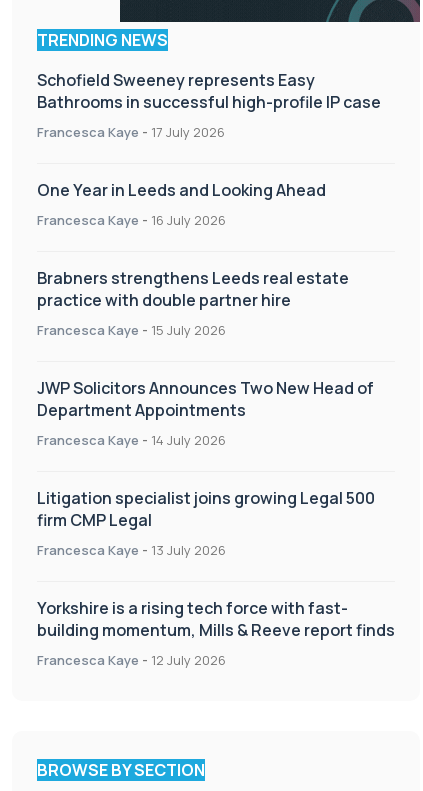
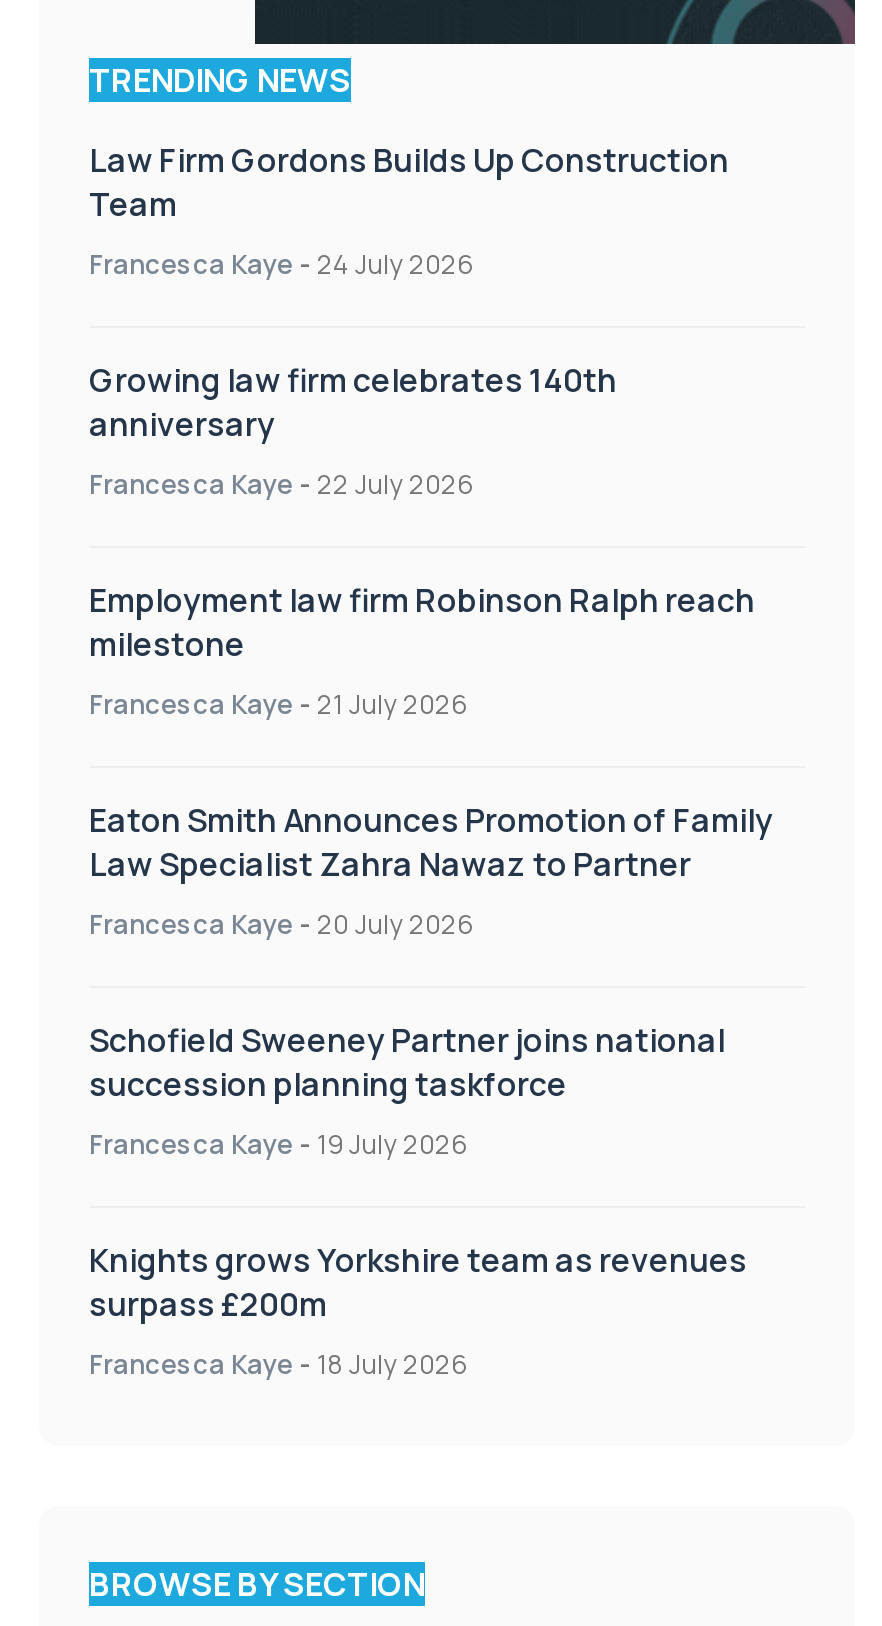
- Schofield Sweeney represents Easy
- Bathrooms in successful high-profile IP case
+ Law Firm Gordons Builds Up Construction
+ Team

- Francesca Kaye - 17 July 2026
+ Francesca Kaye - 24 July 2026

- One Year in Leeds and Looking Ahead
+ Growing law firm celebrates 140th
+ anniversary

- Francesca Kaye - 16 July 2026
+ Francesca Kaye - 22 July 2026

- Brabners strengthens Leeds real estate
- practice with double partner hire
+ Employment law firm Robinson Ralph reach
+ milestone

- Francesca Kaye - 15 July 2026
+ Francesca Kaye - 21 July 2026

- JWP Solicitors Announces Two New Head of
- Department Appointments
+ Eaton Smith Announces Promotion of Family
+ Law Specialist Zahra Nawaz to Partner

- Francesca Kaye - 14 July 2026
+ Francesca Kaye - 20 July 2026

- Litigation specialist joins growing Legal 500
- firm CMP Legal
+ Schofield Sweeney Partner joins national
+ succession planning taskforce

- Francesca Kaye - 13 July 2026
+ Francesca Kaye - 19 July 2026

- Yorkshire is a rising tech force with fast-
- building momentum, Mills & Reeve report finds
+ Knights grows Yorkshire team as revenues
+ surpass £200m

- Francesca Kaye - 12 July 2026
+ Francesca Kaye - 18 July 2026
